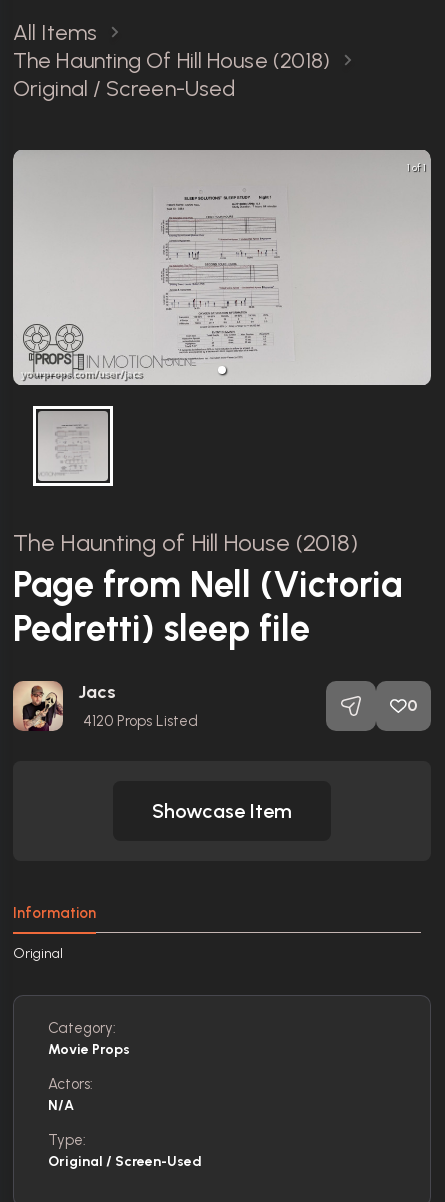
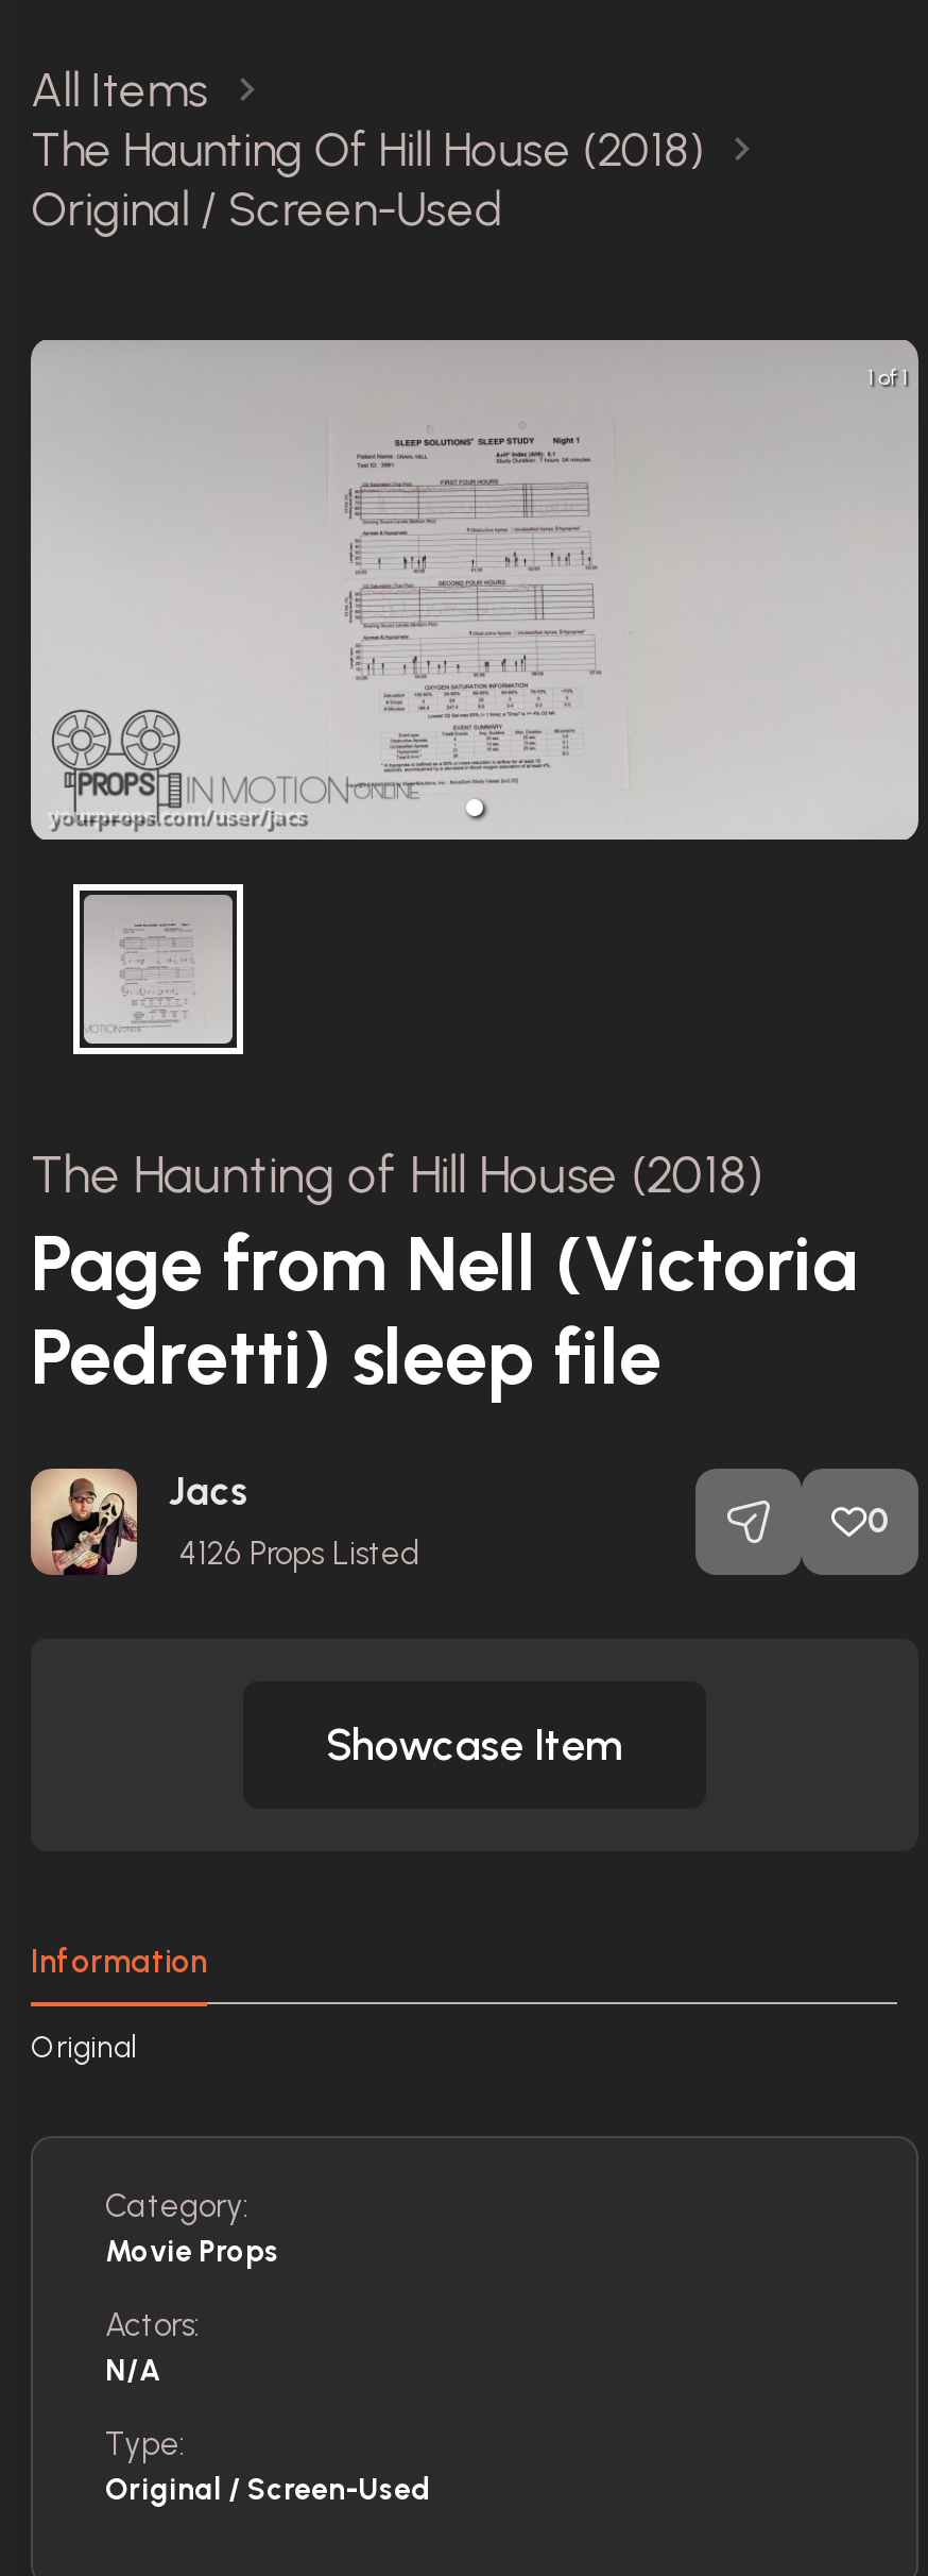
- 4120 Props Listed
+ 4126 Props Listed
